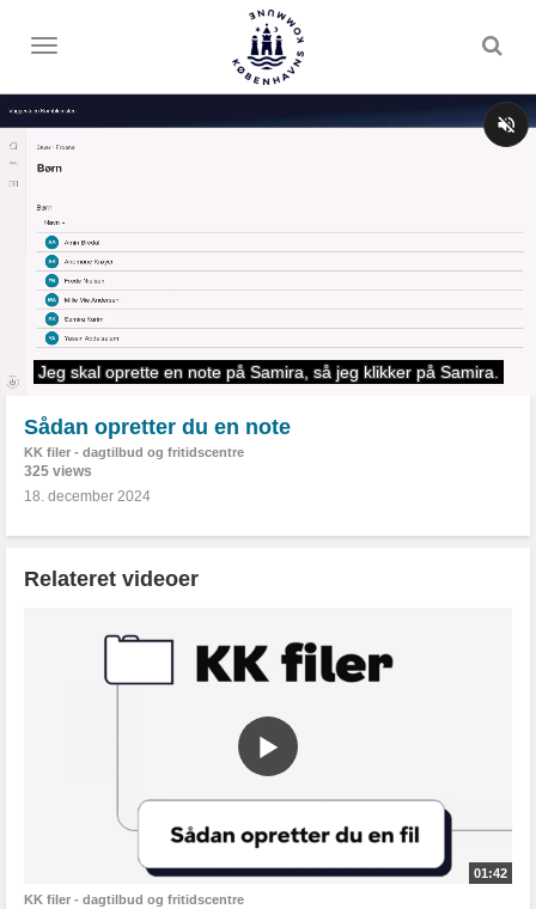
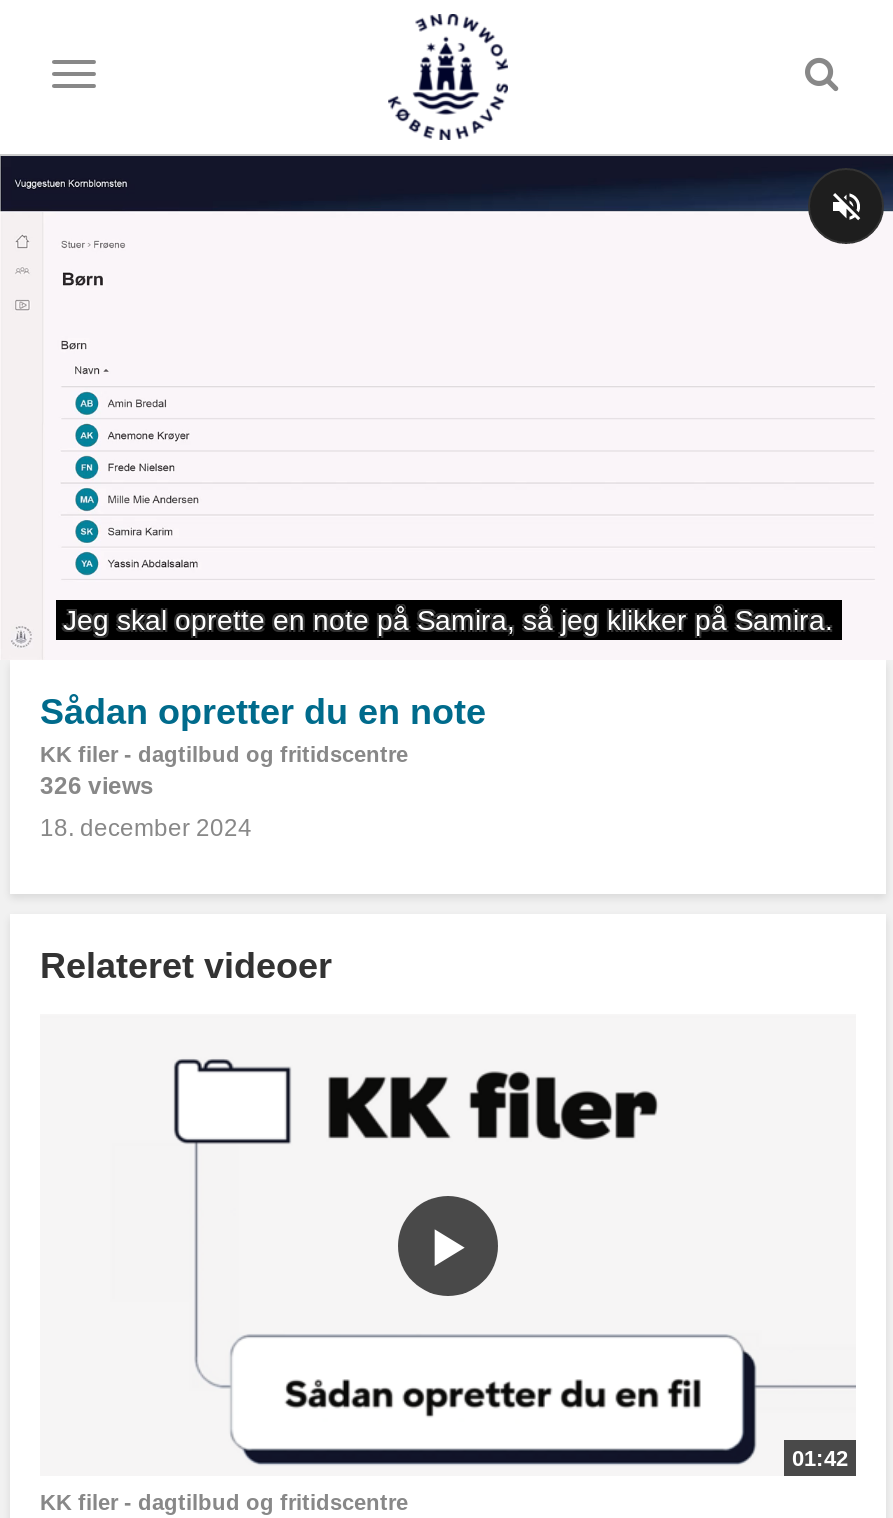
- 325 views
+ 326 views
